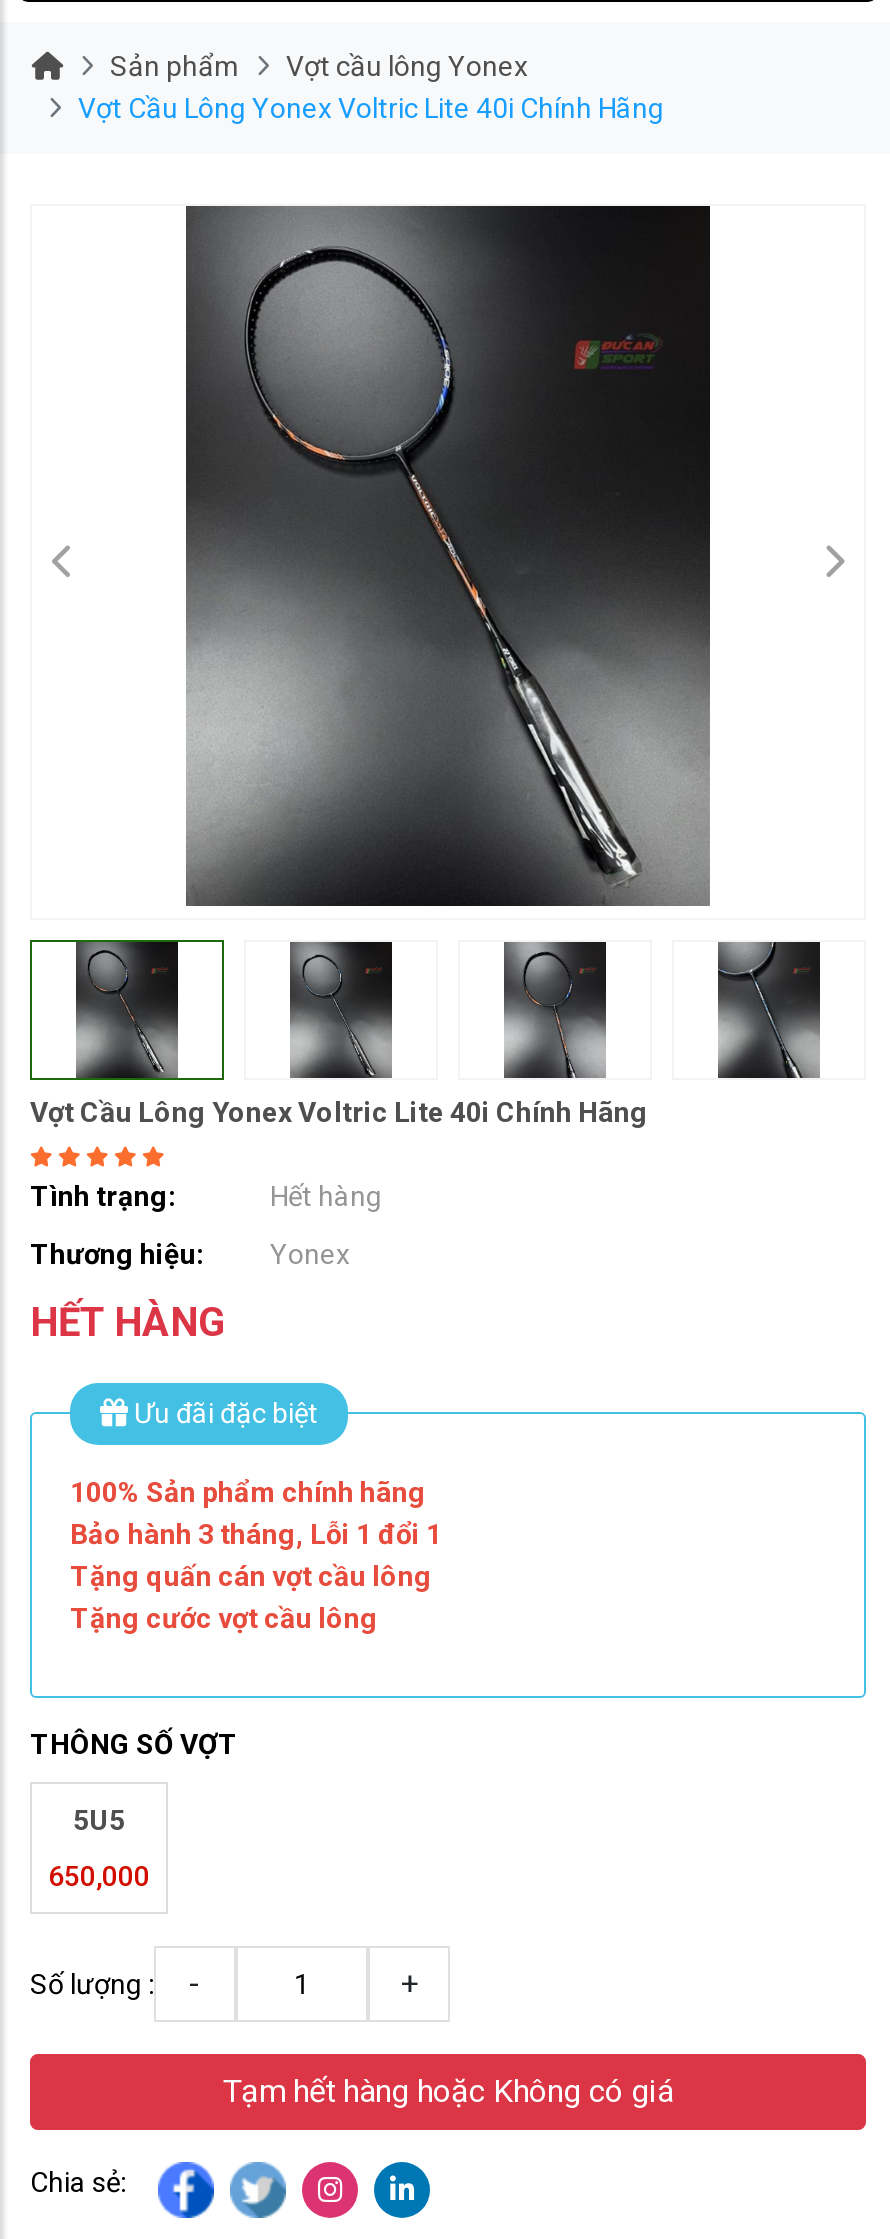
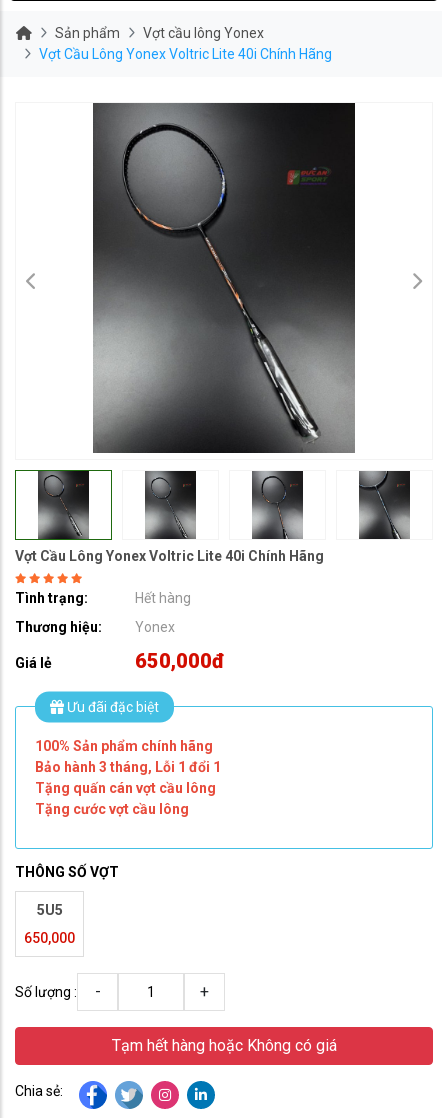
- HẾT HÀNG
+ Giá lẻ
+ 650,000đ
